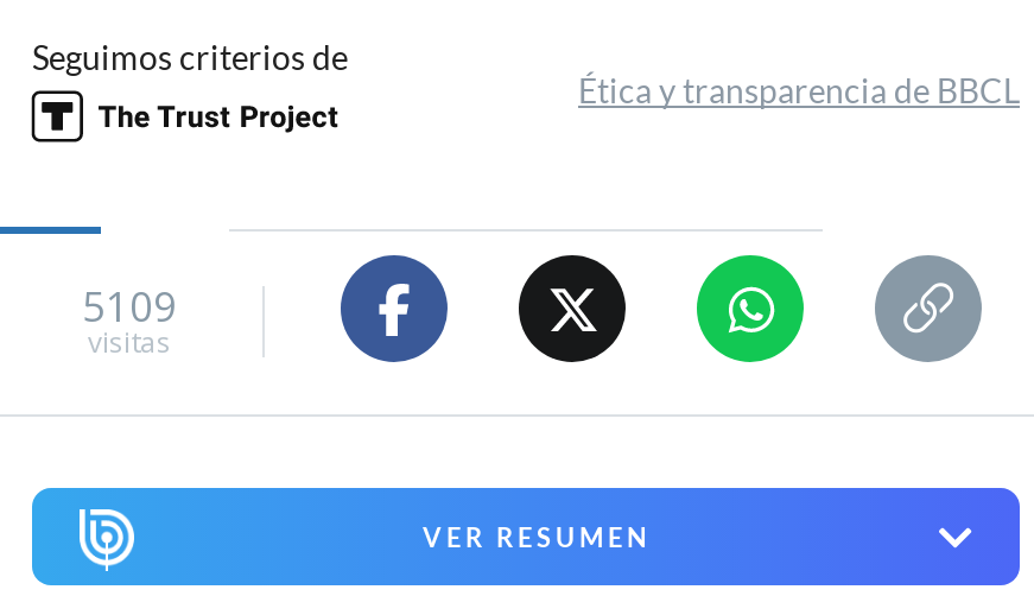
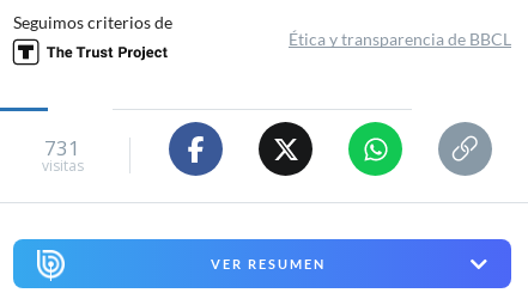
- 5109
+ 731
